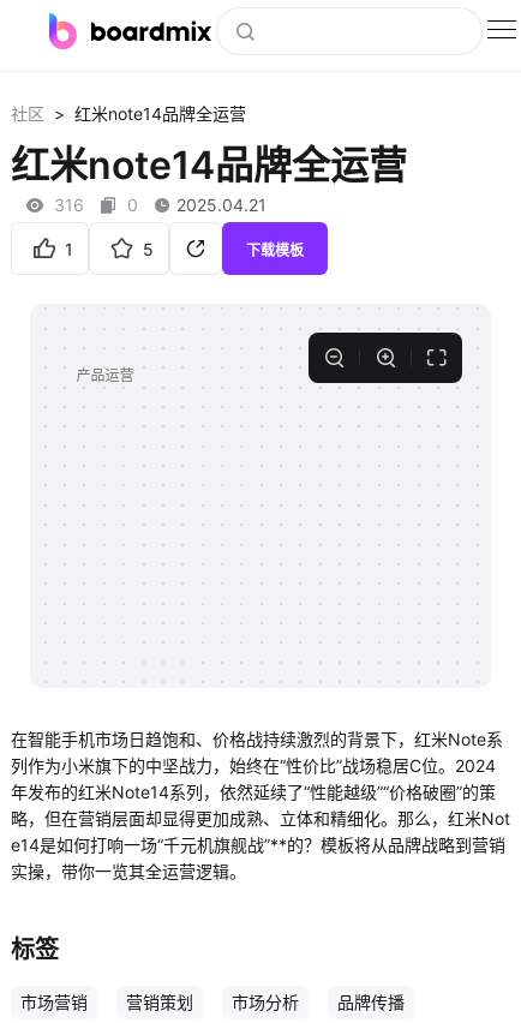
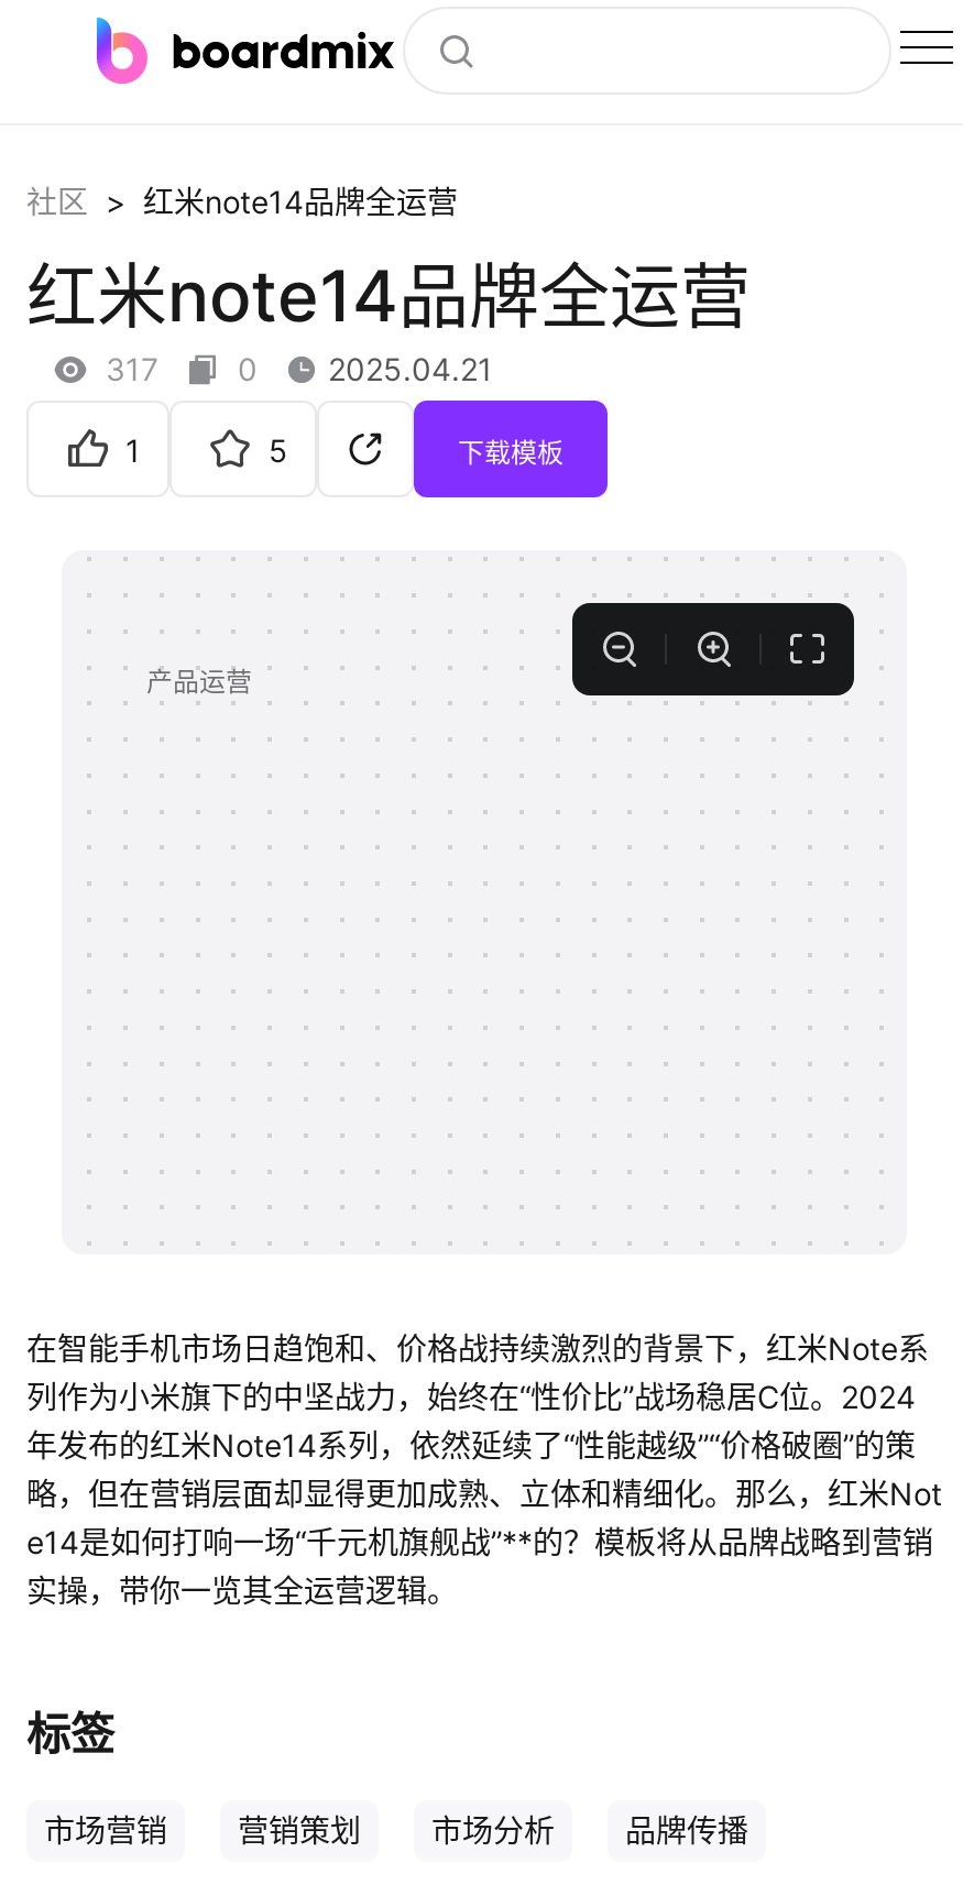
- 316
+ 317
